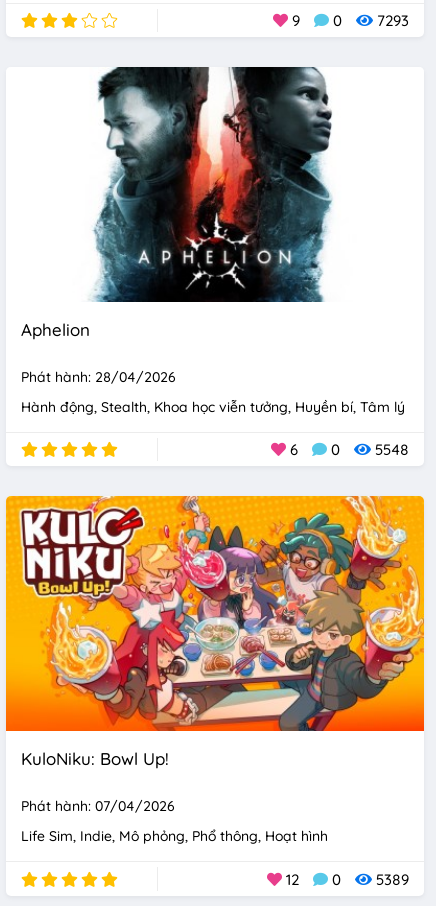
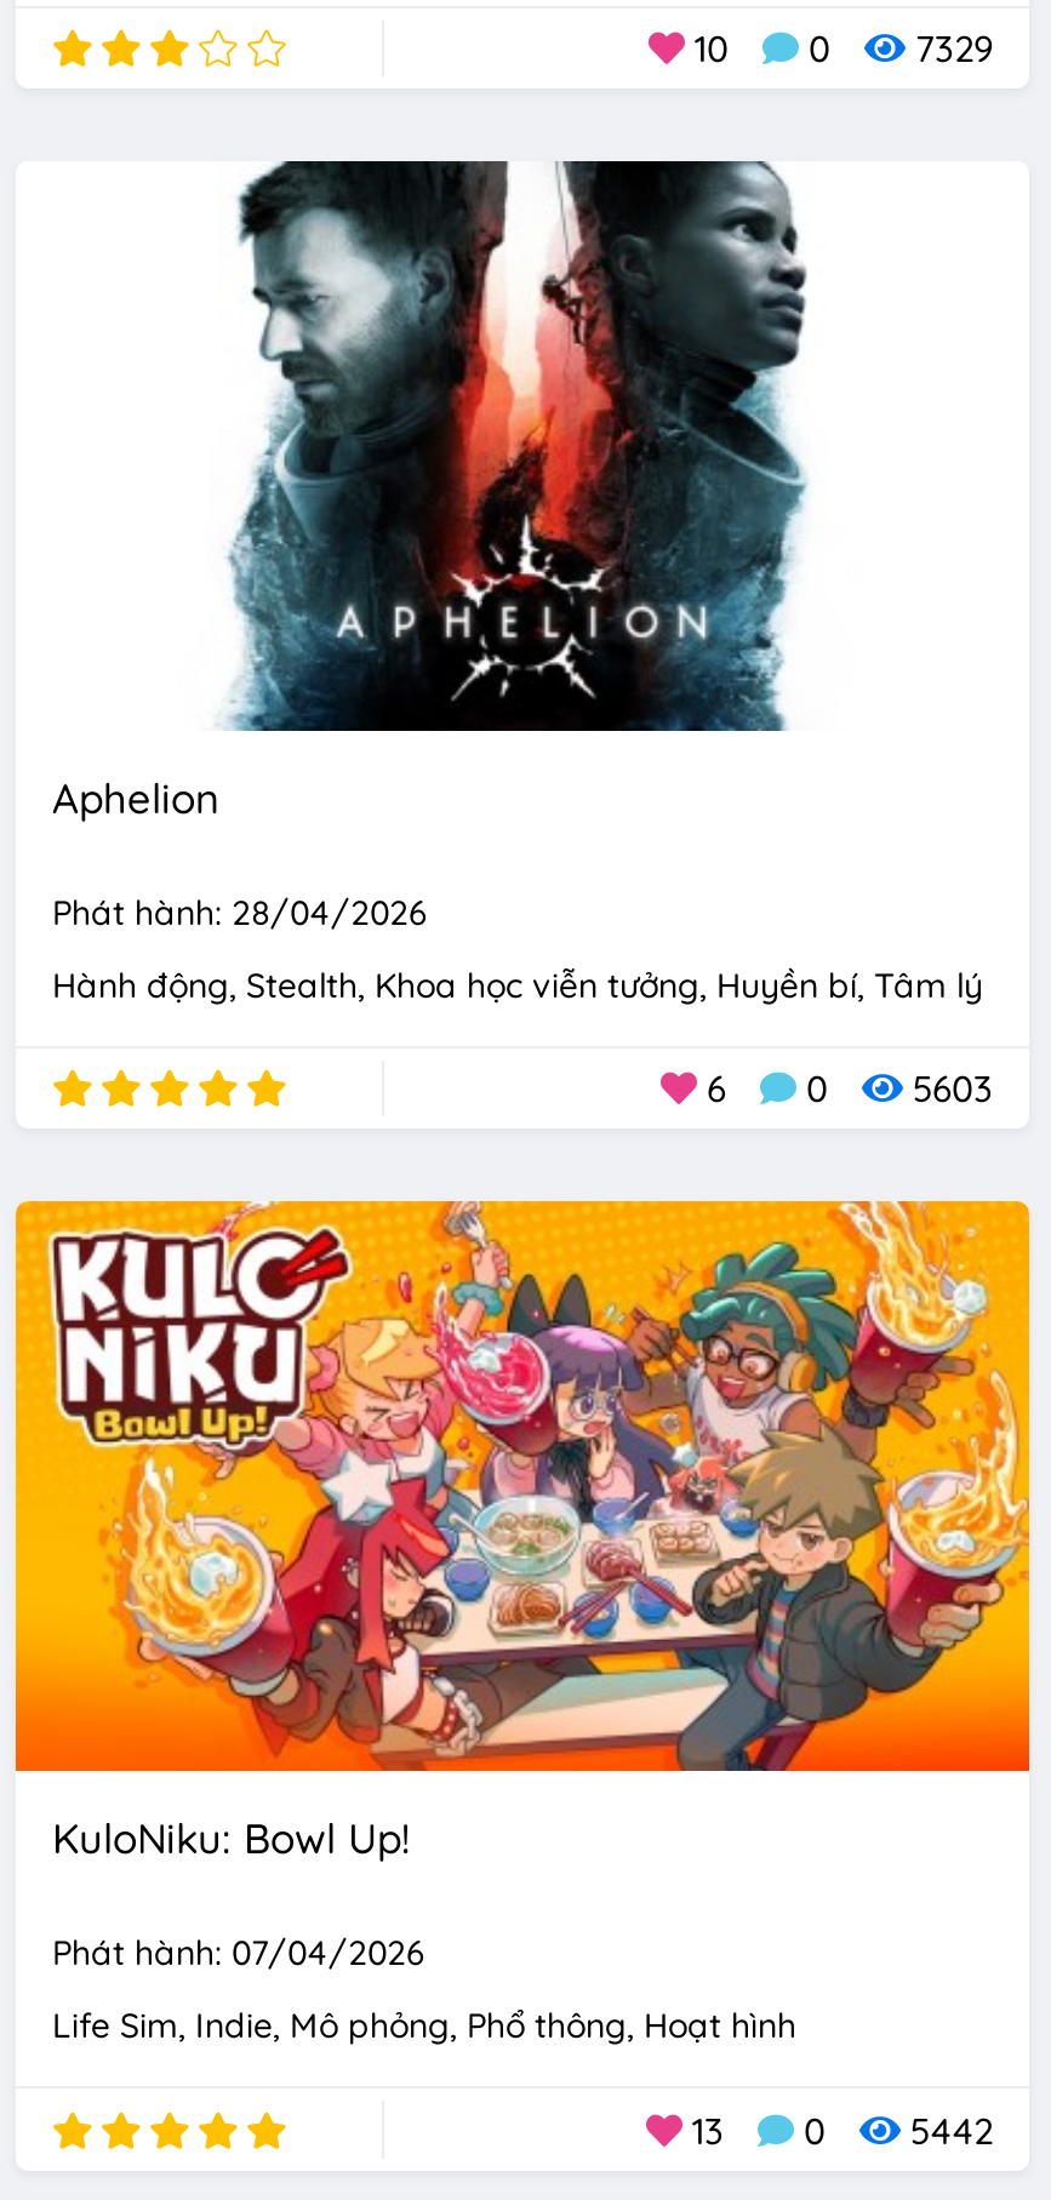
- 9
+ 10

- 7293
+ 7329

- 6 0 5548
+ 6 0 5603

- 12
+ 13

- 5389
+ 5442
